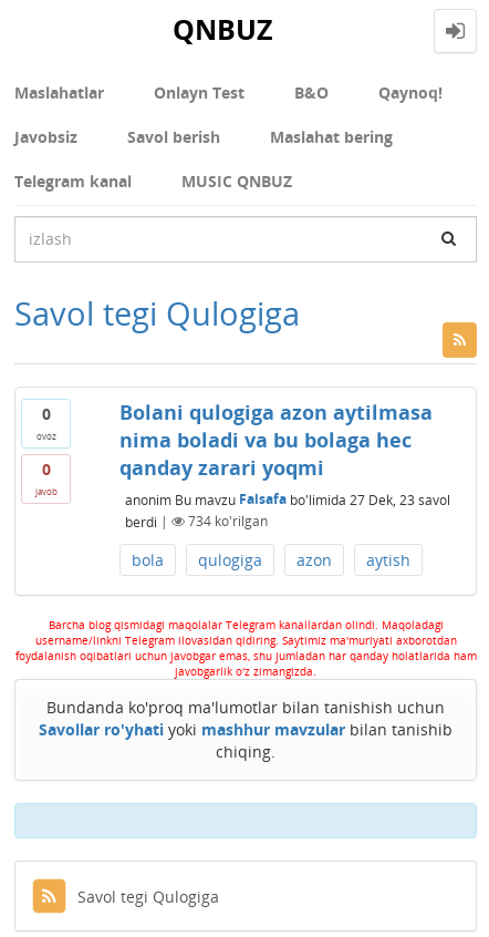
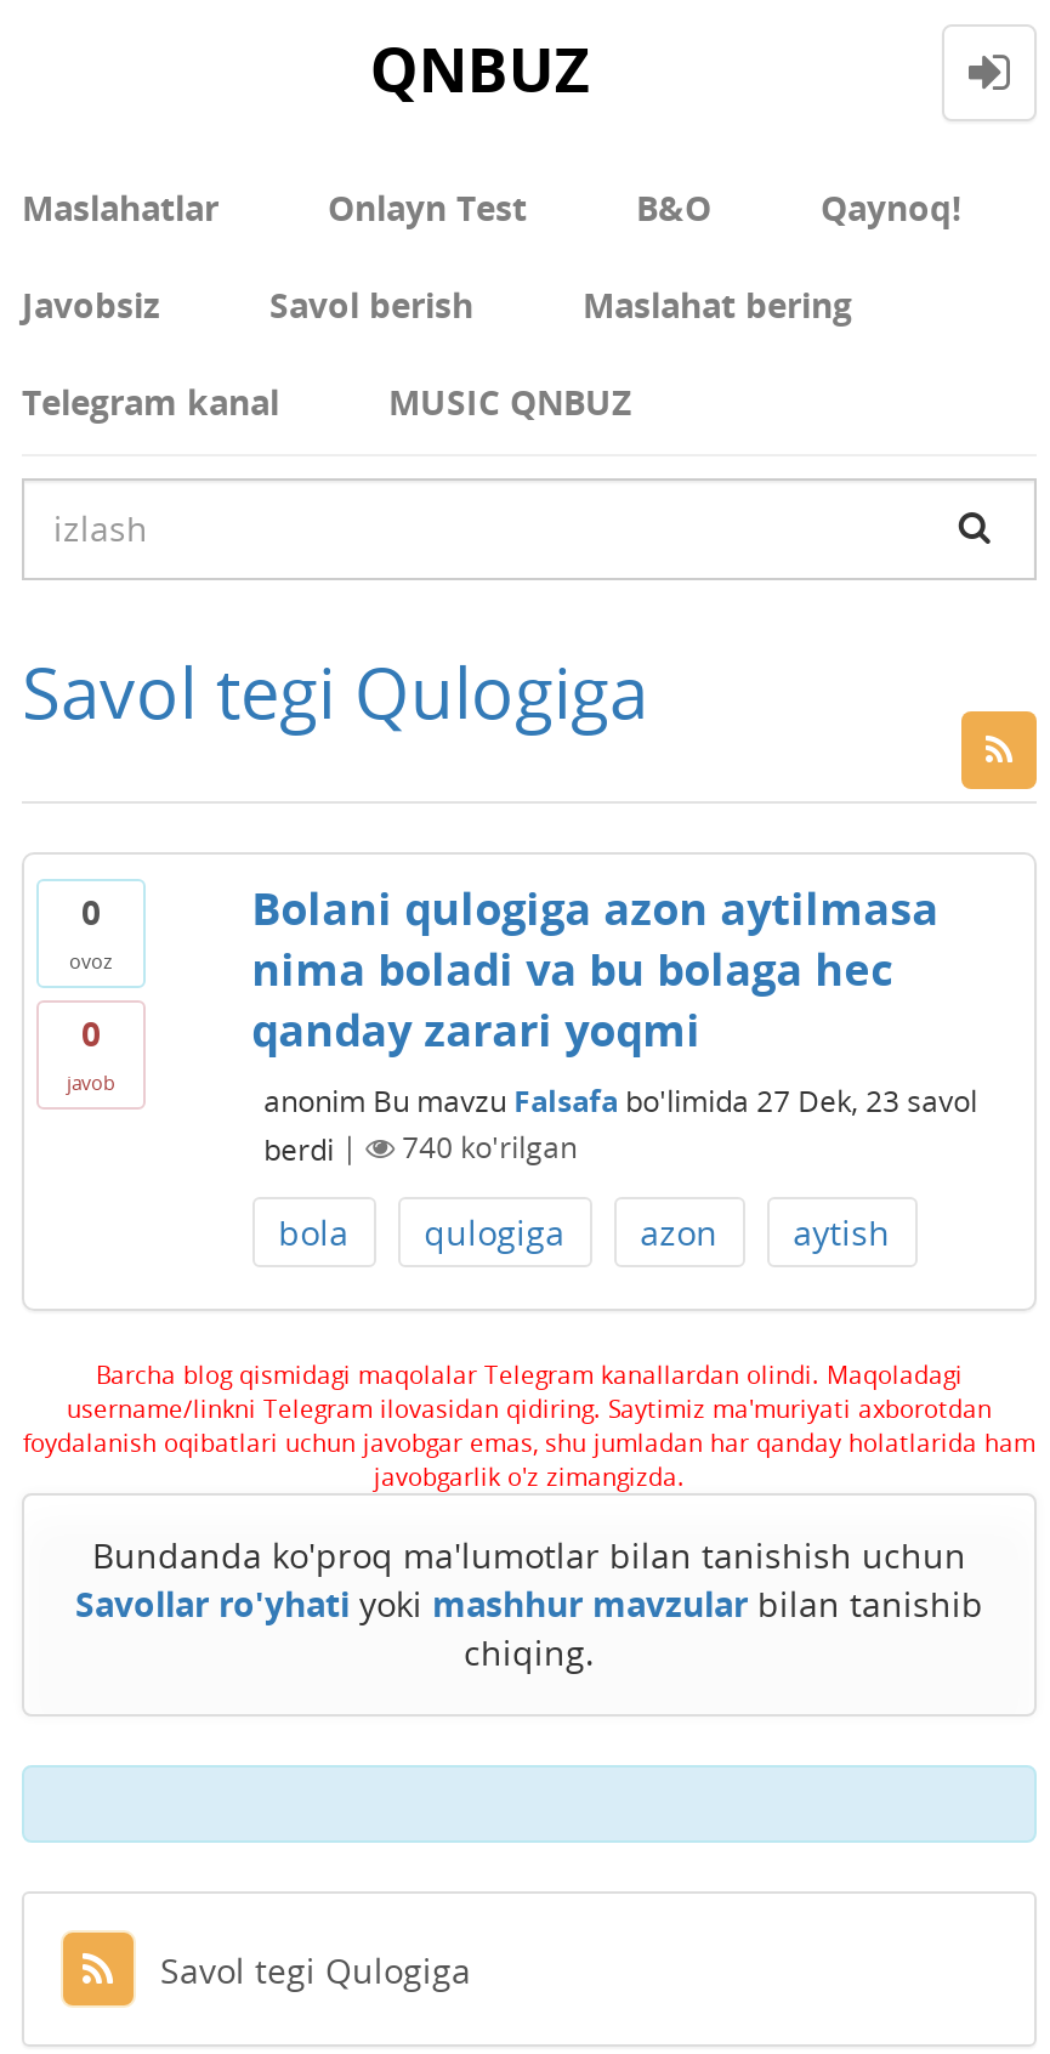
- 734 ko'rilgan
+ 740 ko'rilgan
